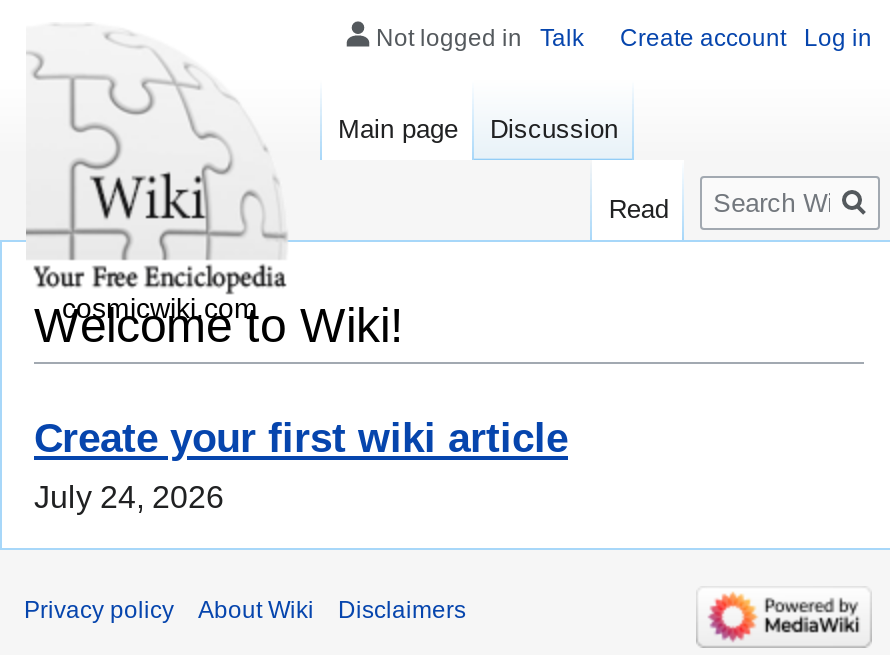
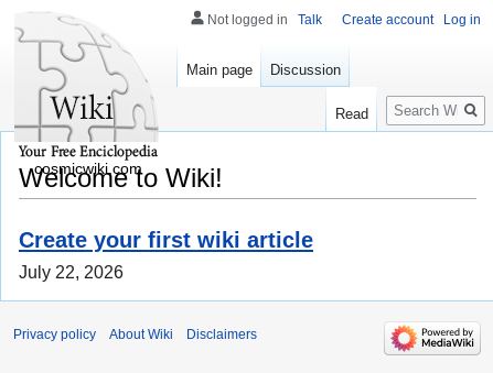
- July 24, 2026
+ July 22, 2026
